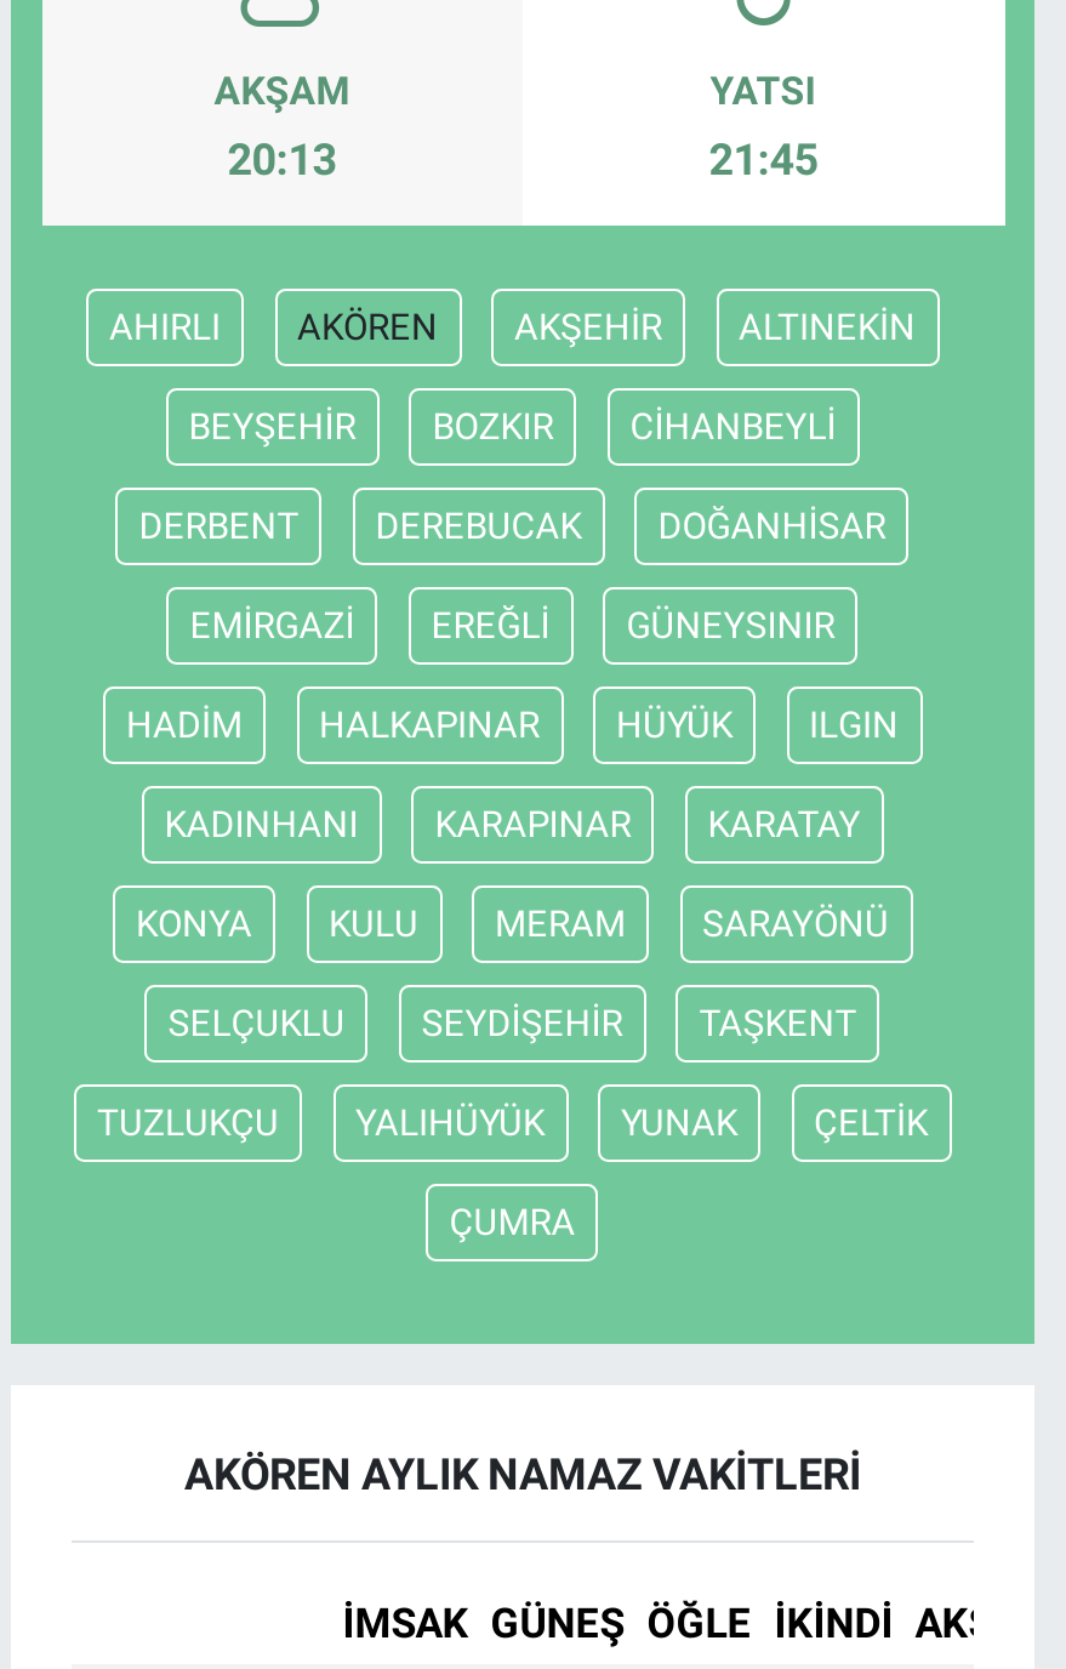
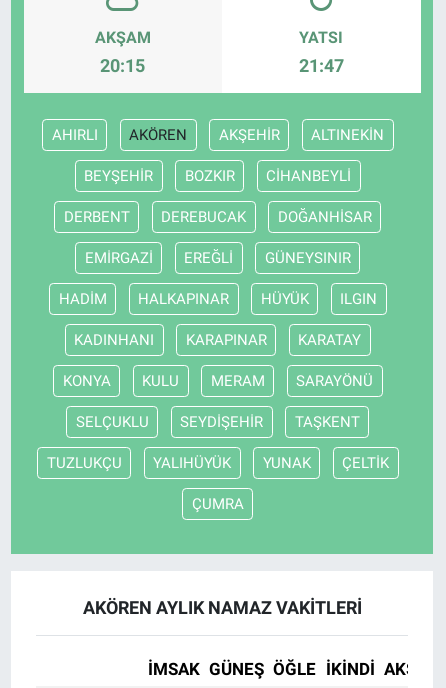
- 20:13
+ 20:15

- 21:45
+ 21:47
